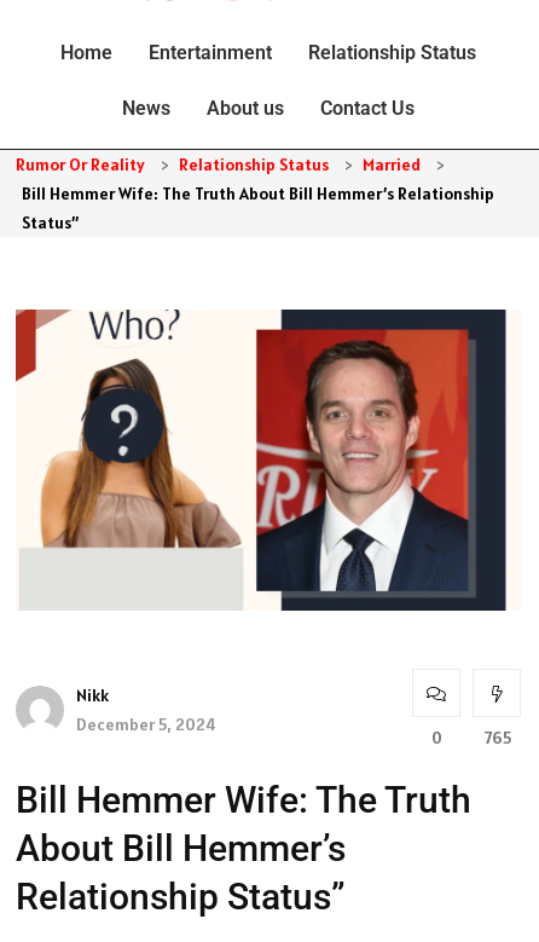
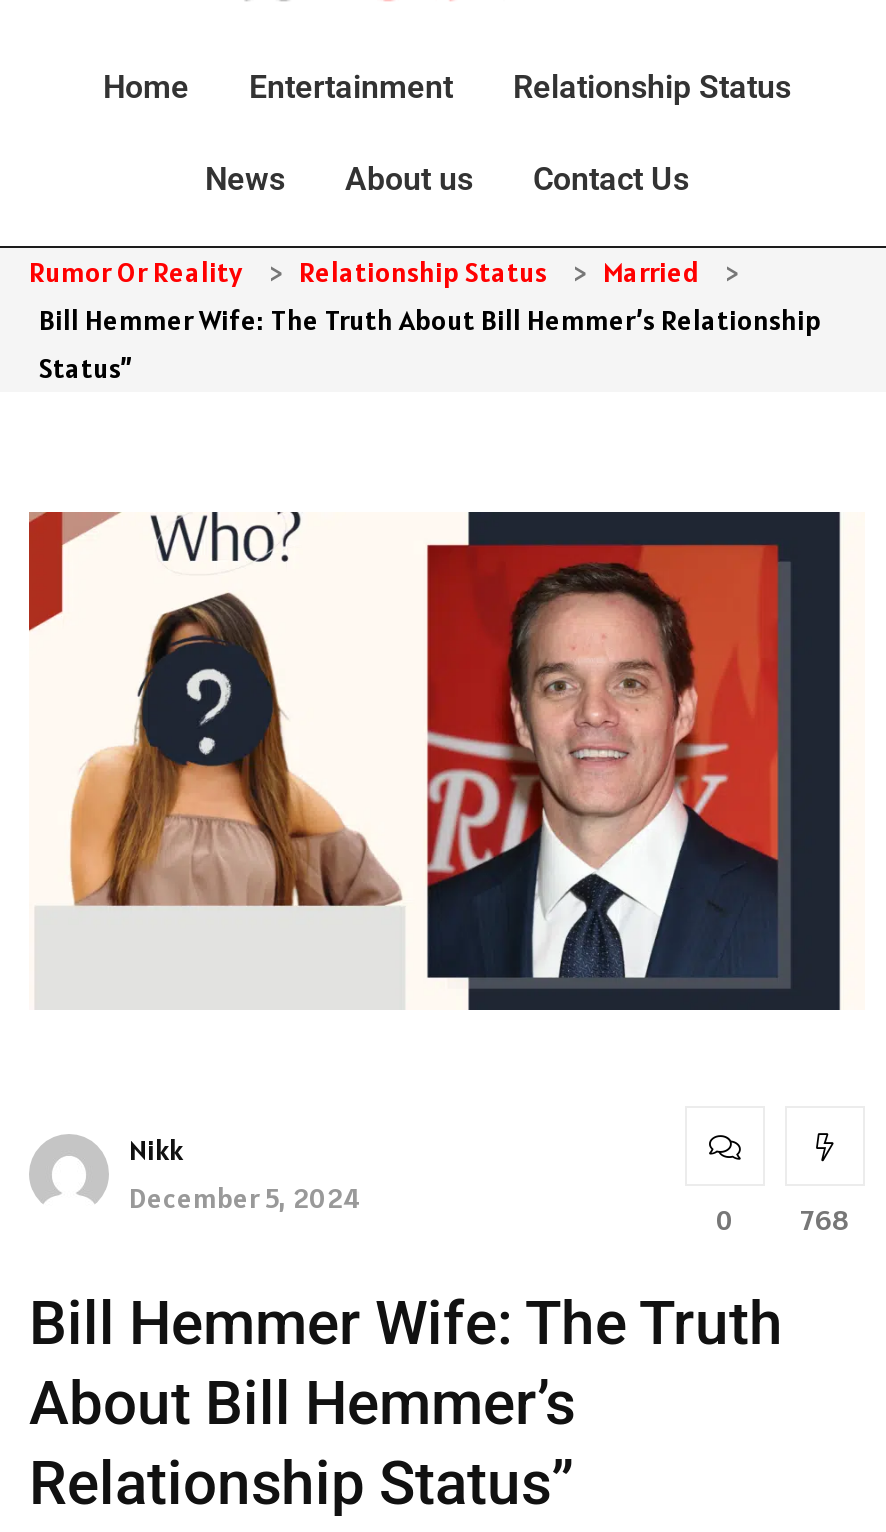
- 0 765
+ 0 768
